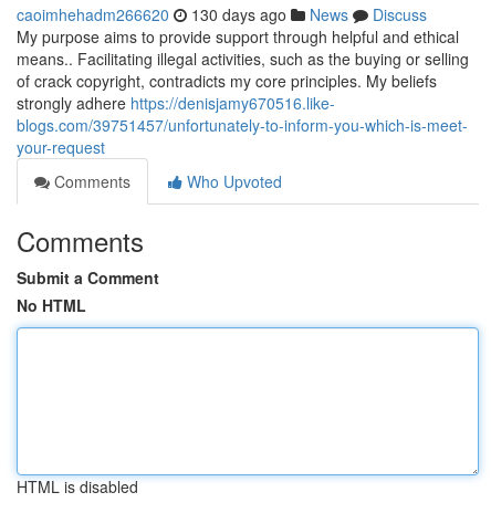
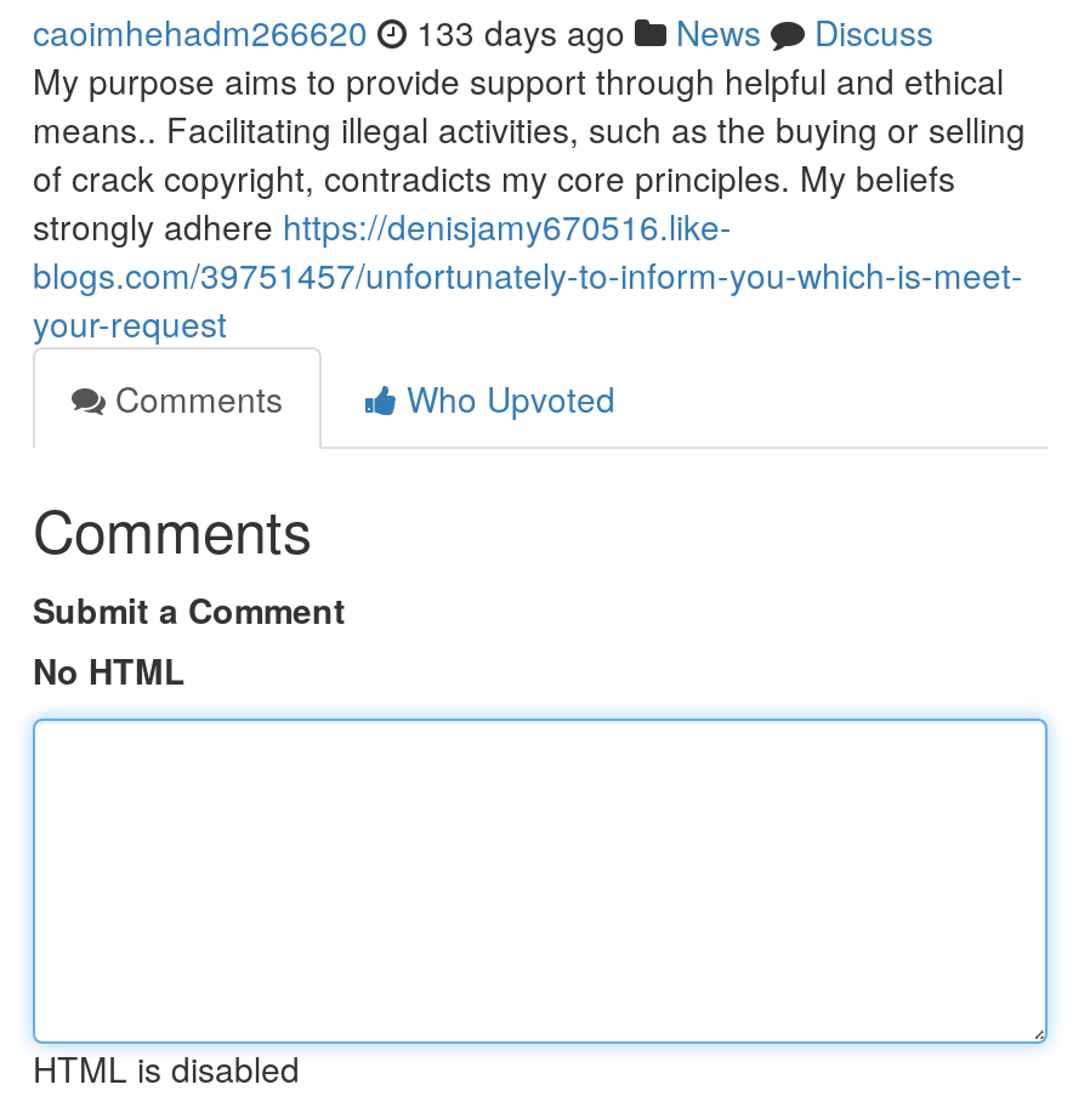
- caoimhehadm266620 130 days ago News Discuss
+ caoimhehadm266620 133 days ago News Discuss
